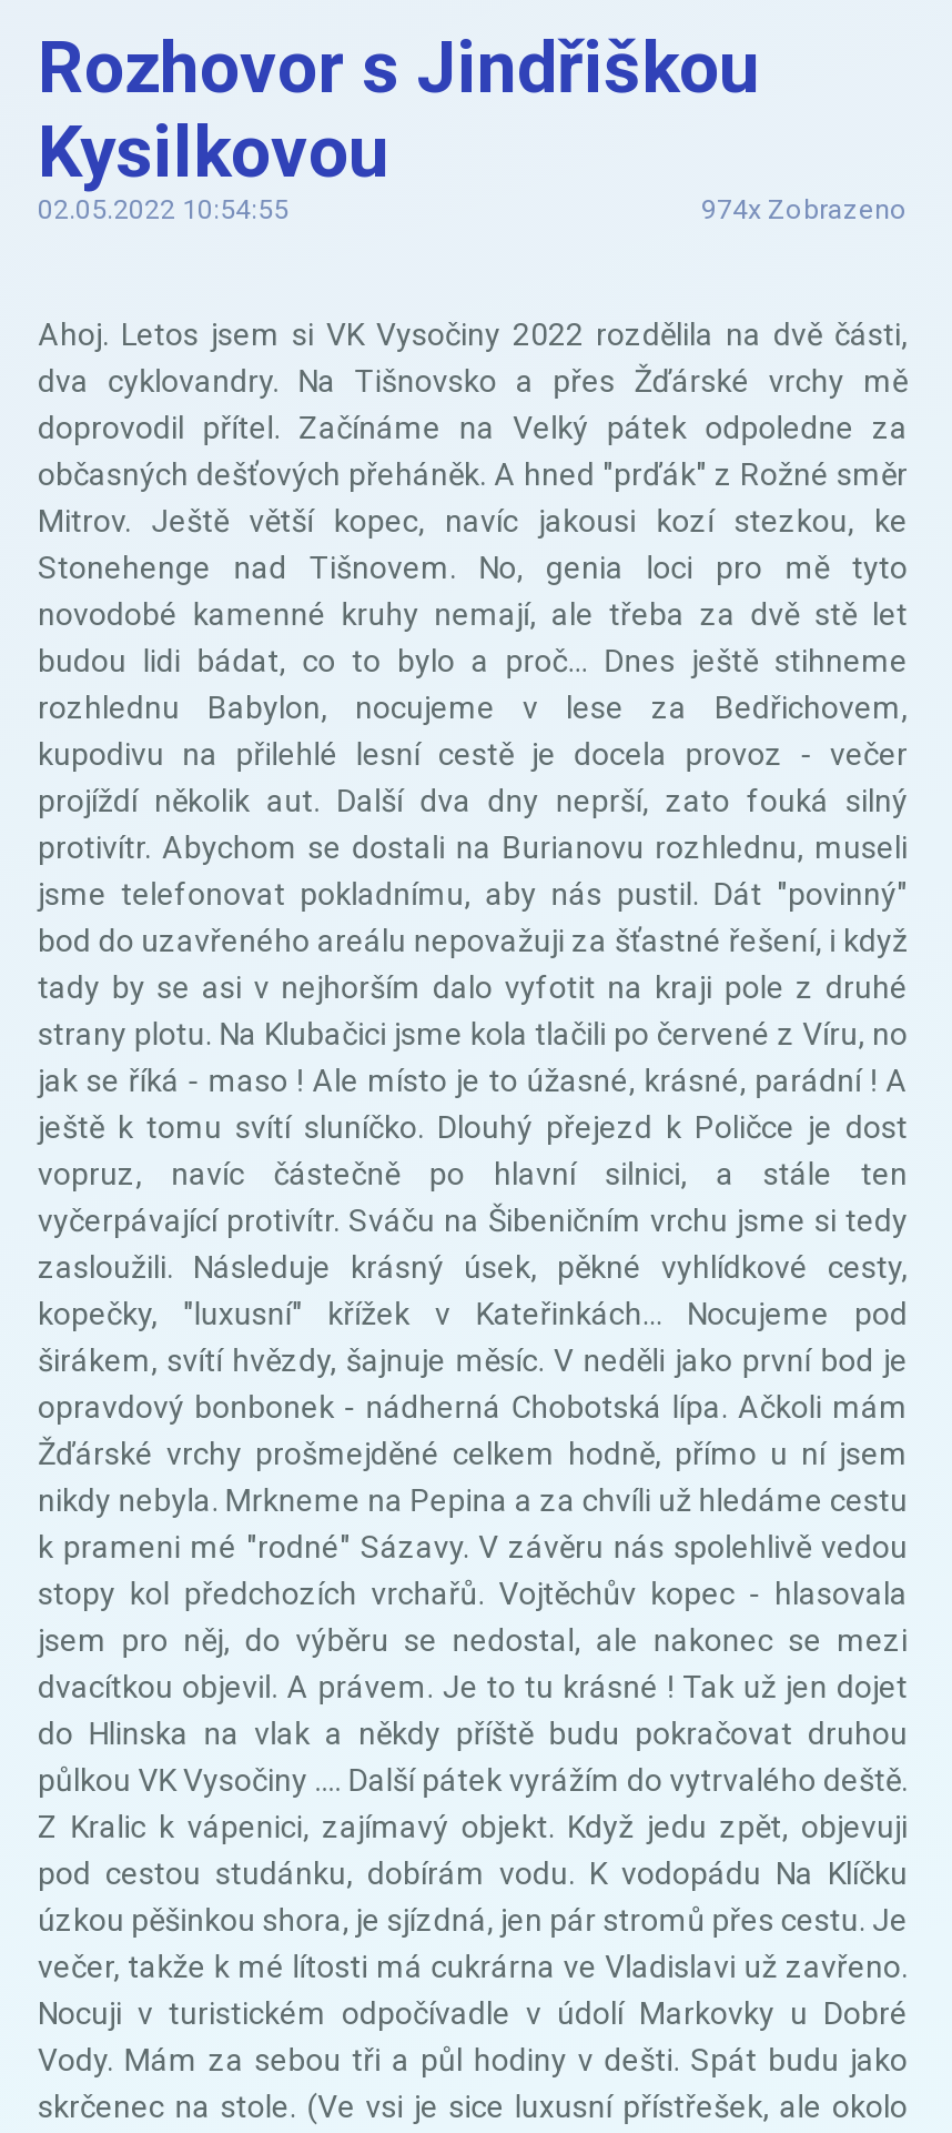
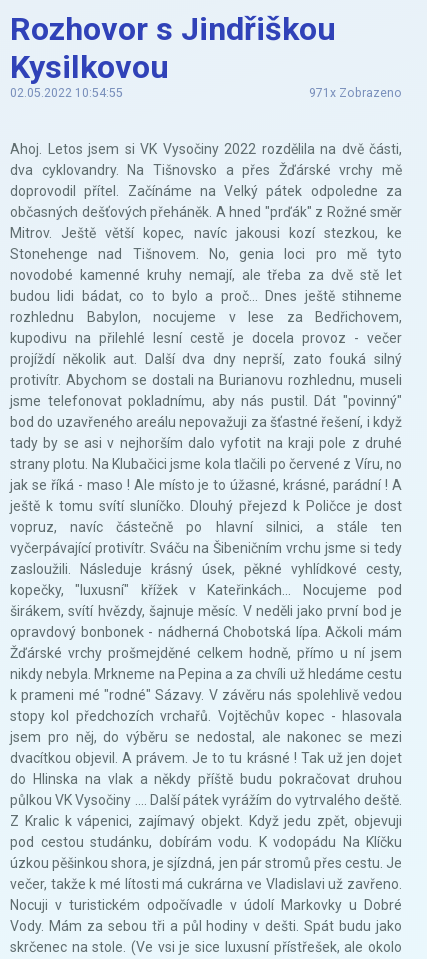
- 974x Zobrazeno
+ 971x Zobrazeno
